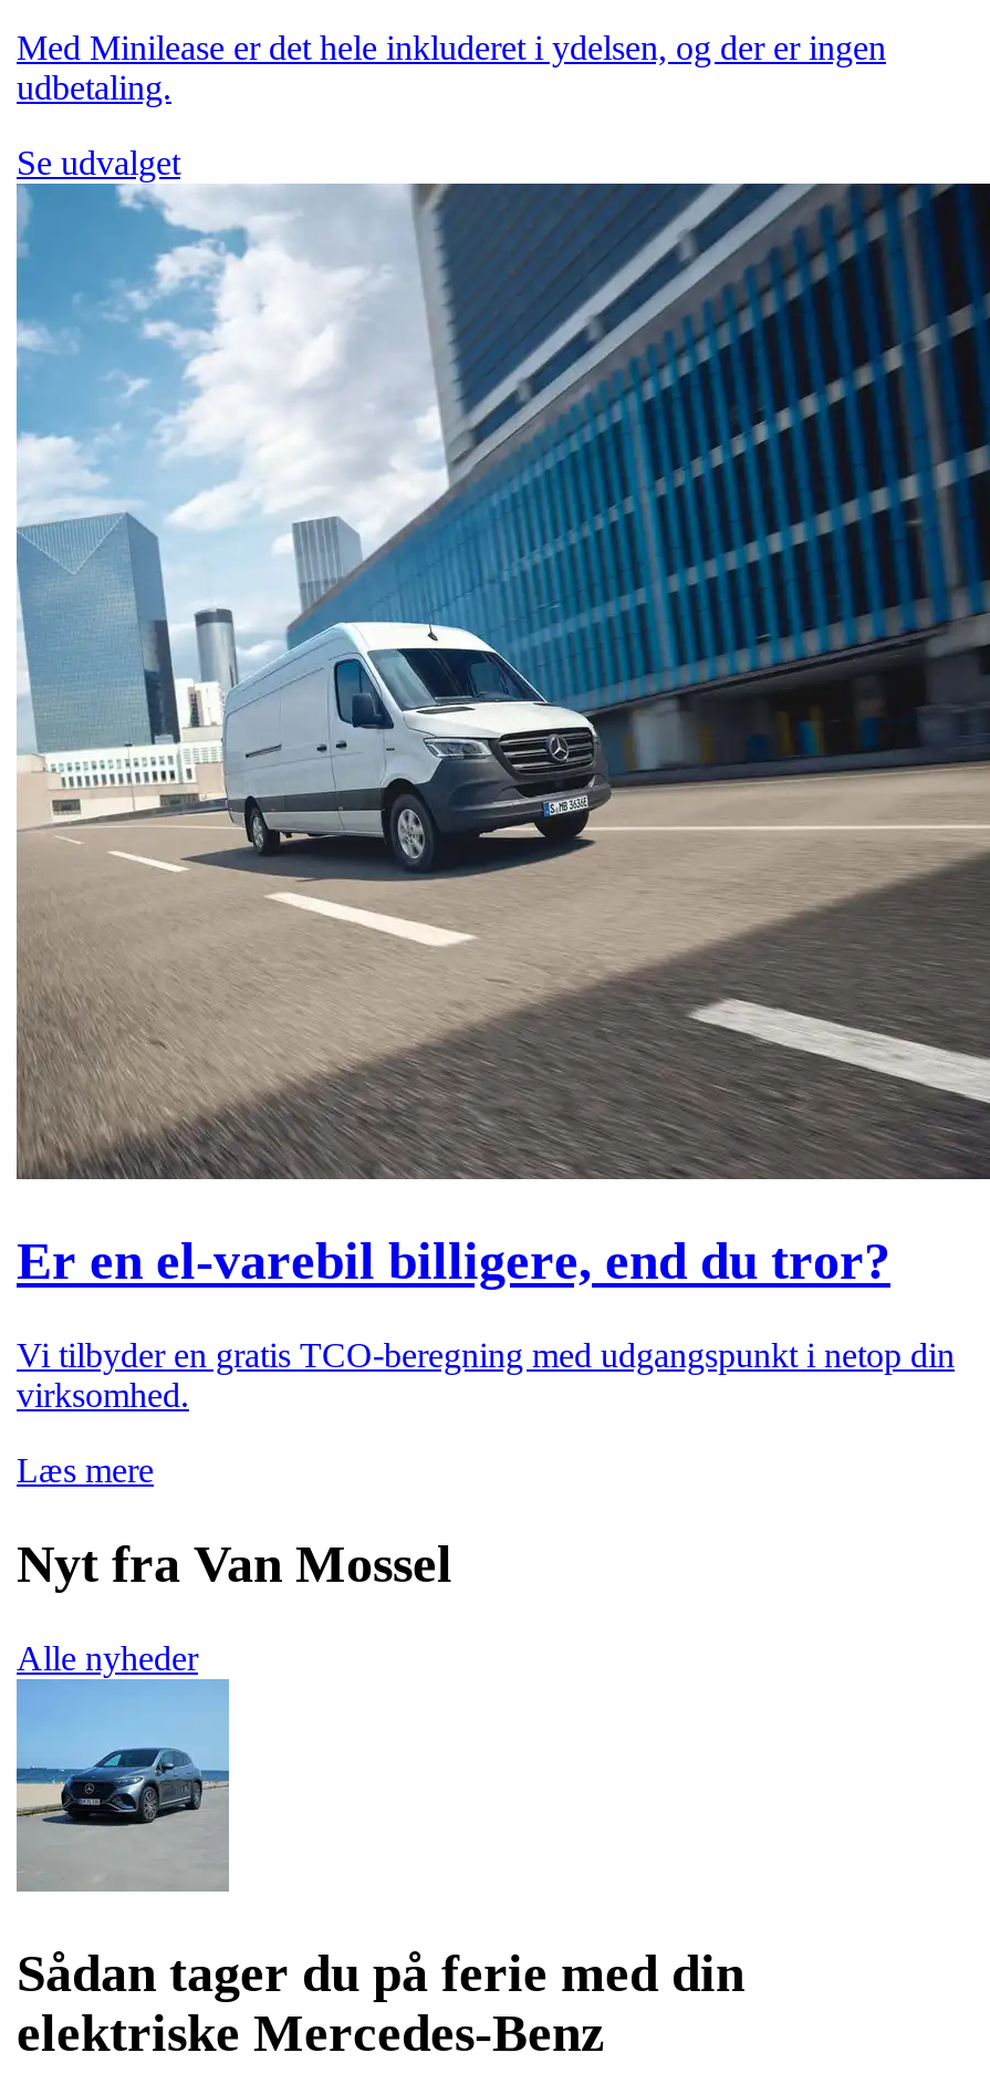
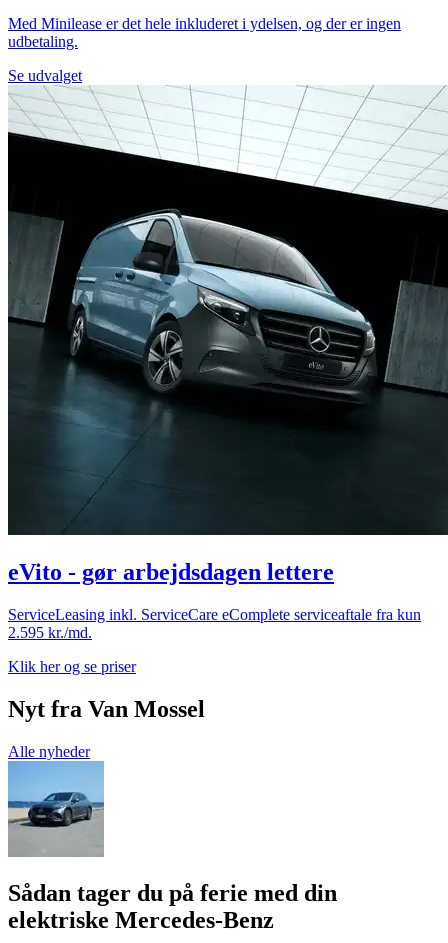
- [image]
- Er en el-varebil billigere, end du tror?
+ [image]
+ eVito - gør arbejdsdagen lettere

- Vi tilbyder en gratis TCO-beregning med udgangspunkt i netop din
- virksomhed.
+ ServiceLeasing inkl. ServiceCare eComplete serviceaftale fra kun
+ 2.595 kr./md.

- Læs mere
+ Klik her og se priser
